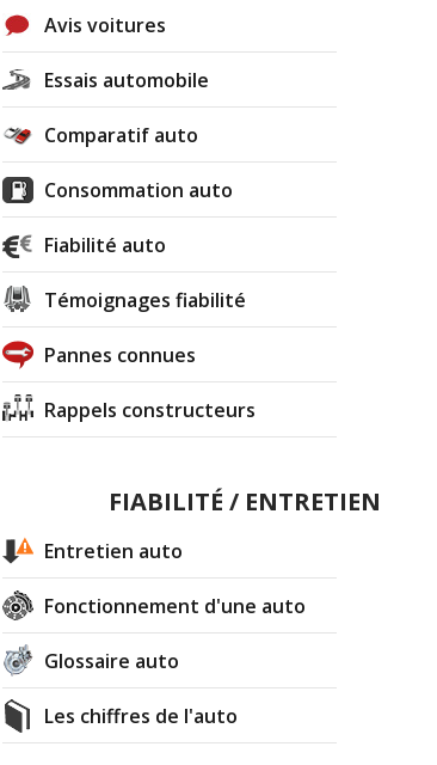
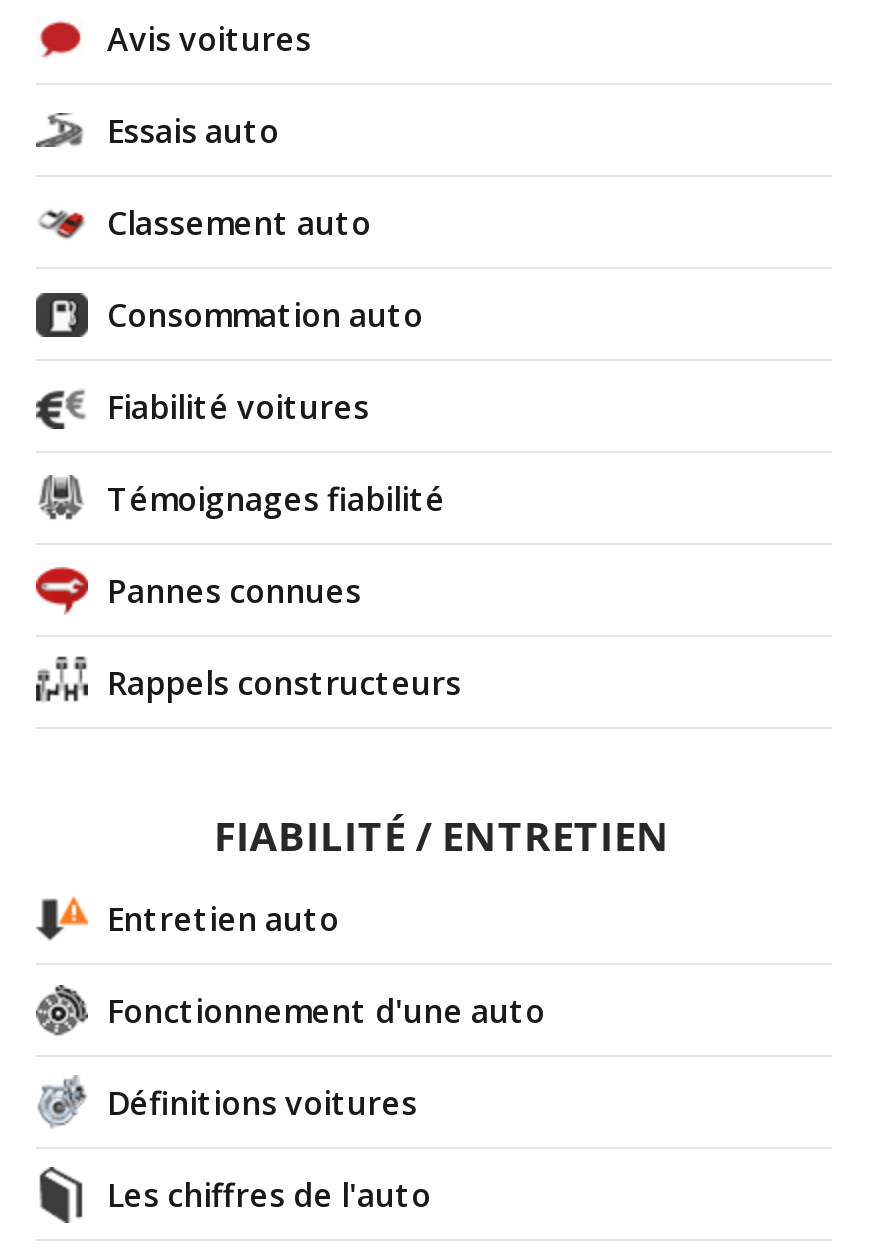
- Essais automobile
+ Essais auto

- Comparatif auto
+ Classement auto

- Fiabilité auto
+ Fiabilité voitures

- Glossaire auto
+ Définitions voitures
